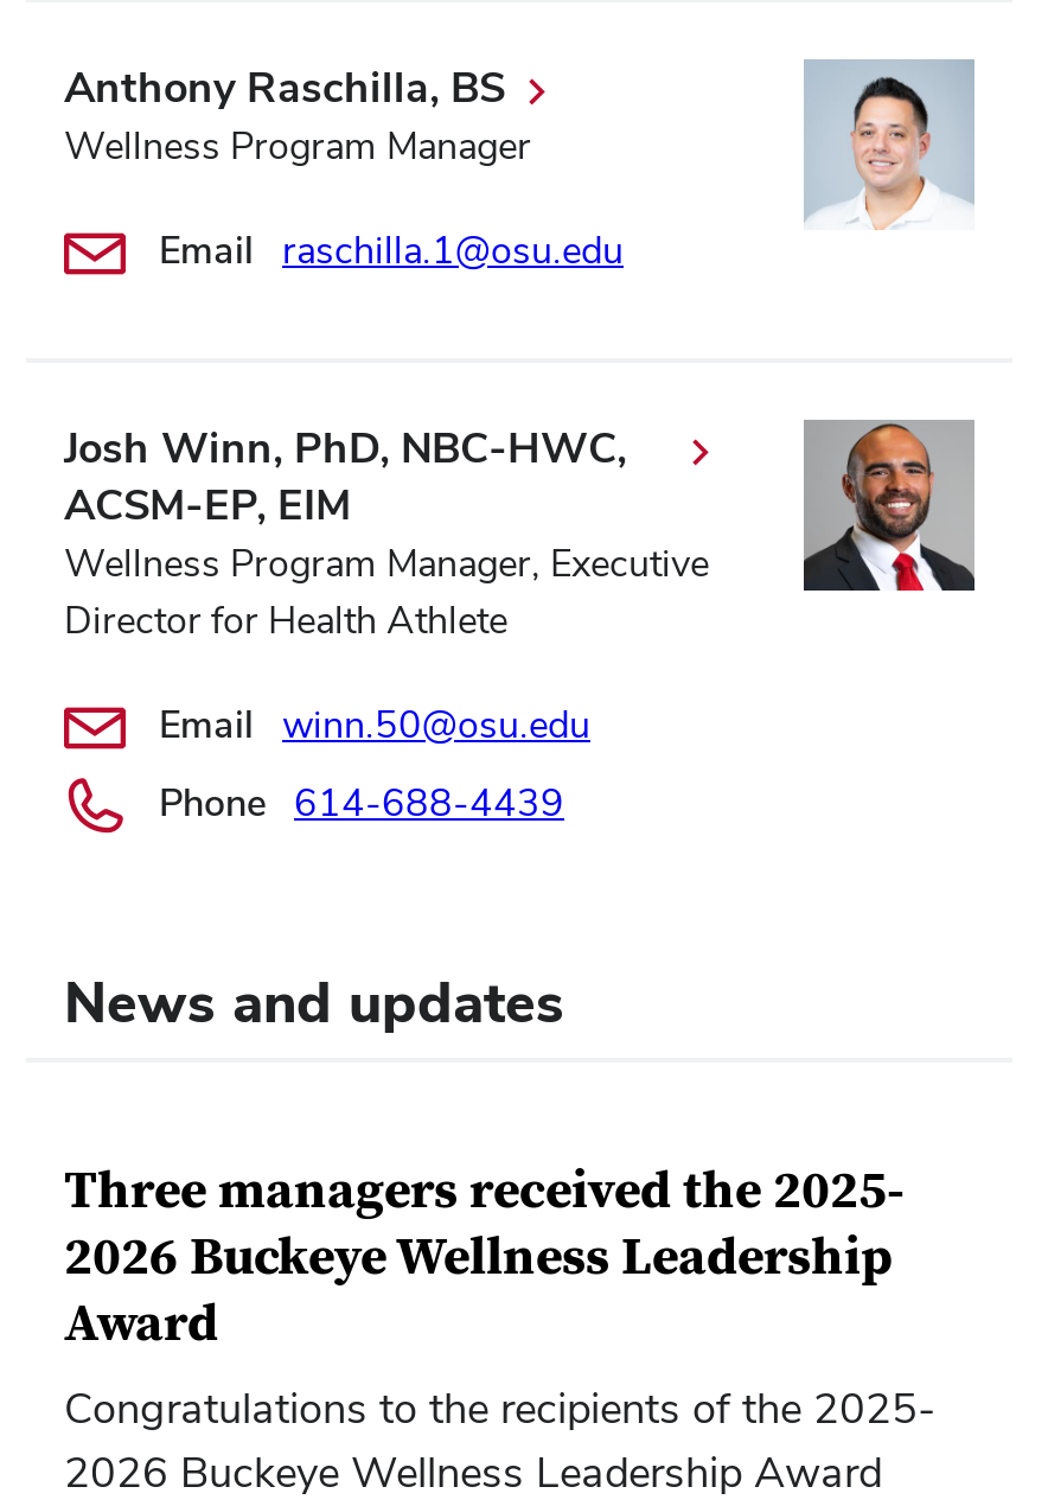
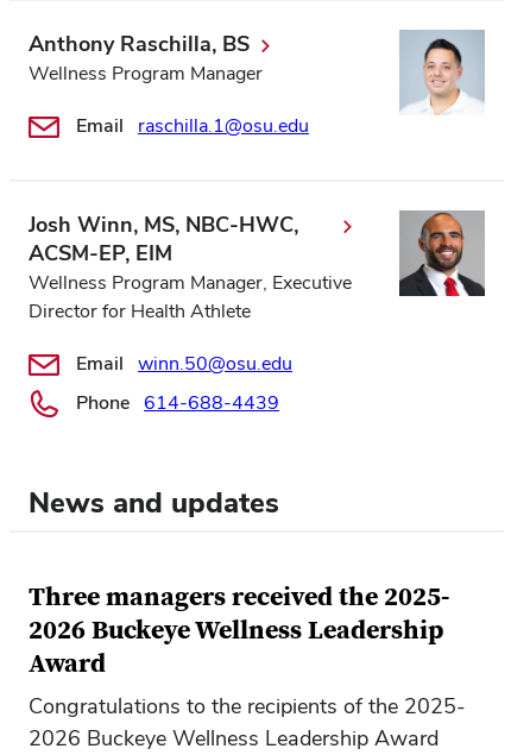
- Josh Winn, PhD, NBC-HWC,
+ Josh Winn, MS, NBC-HWC,
